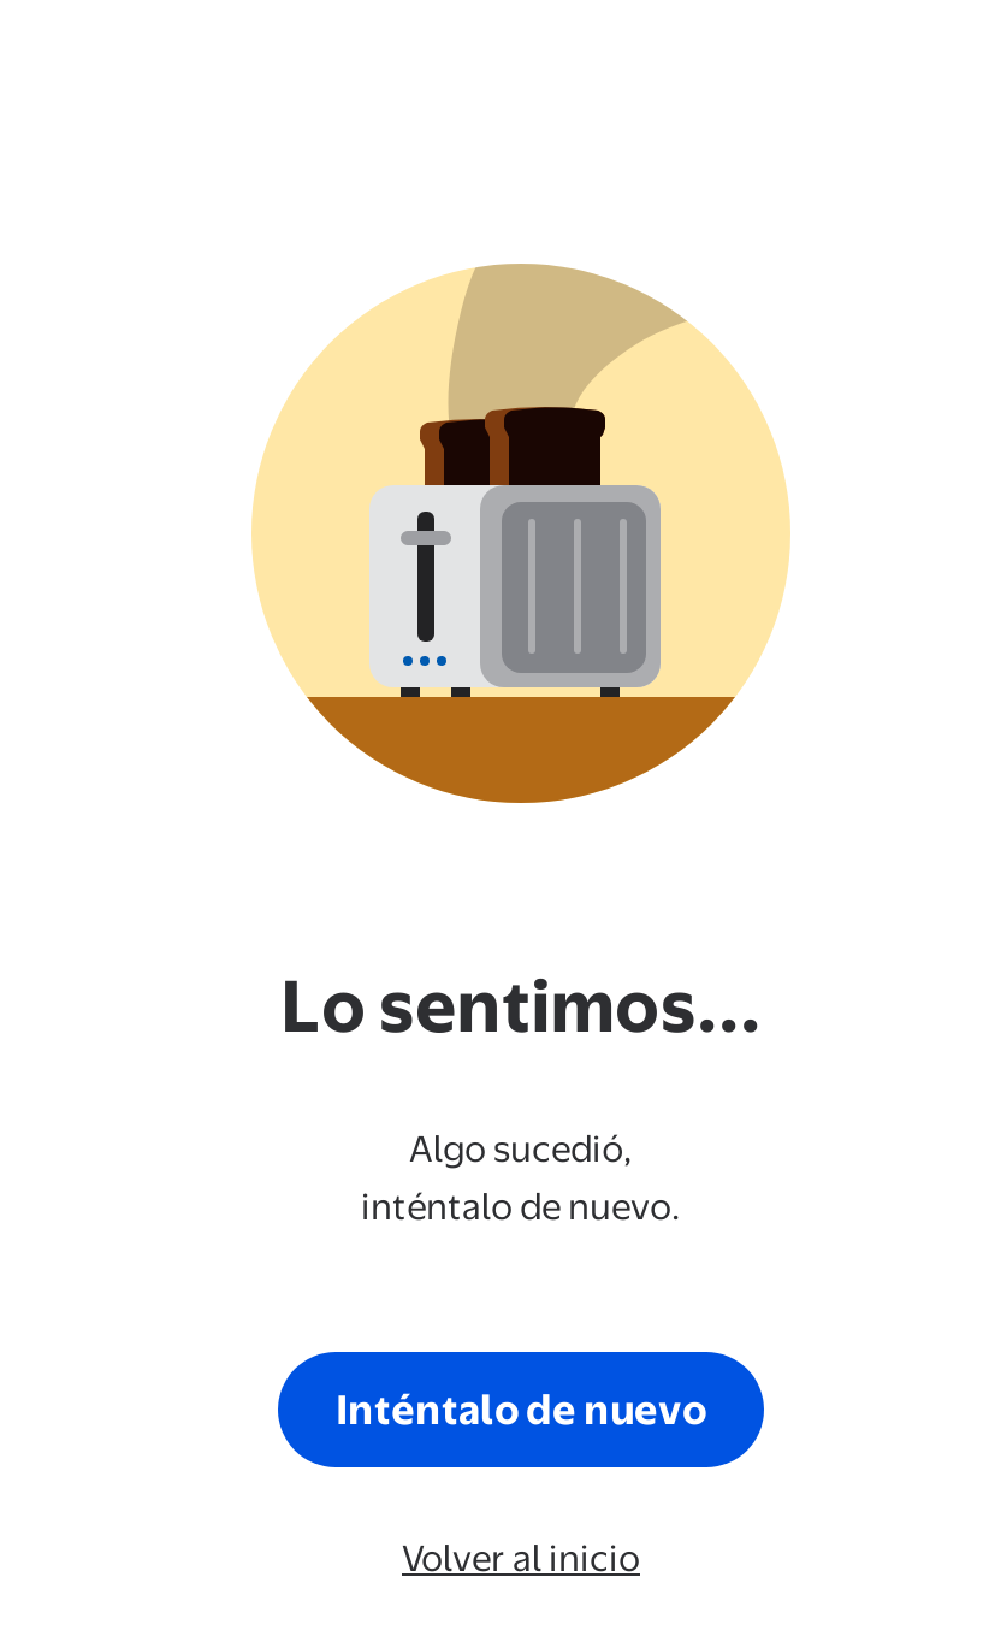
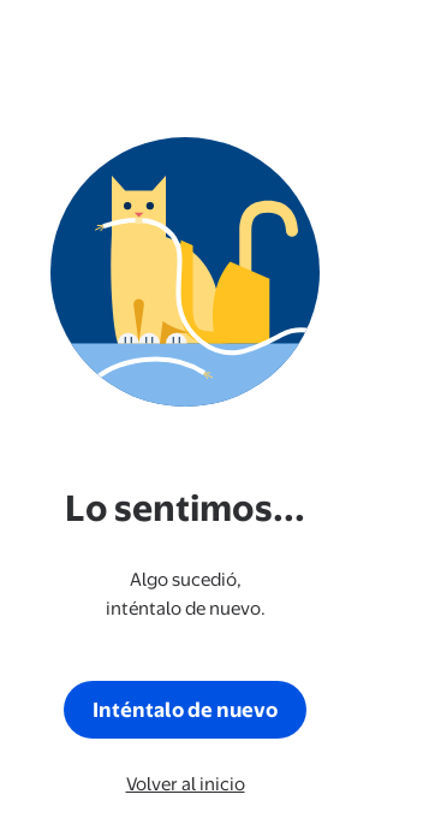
- [image]
+ [image]
